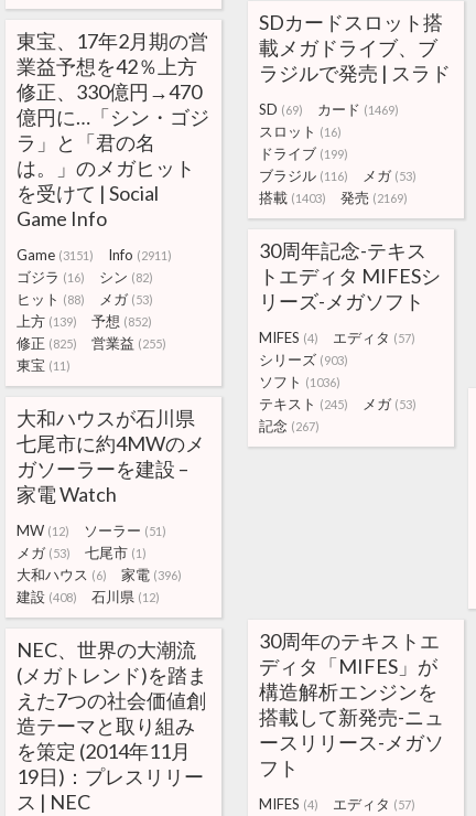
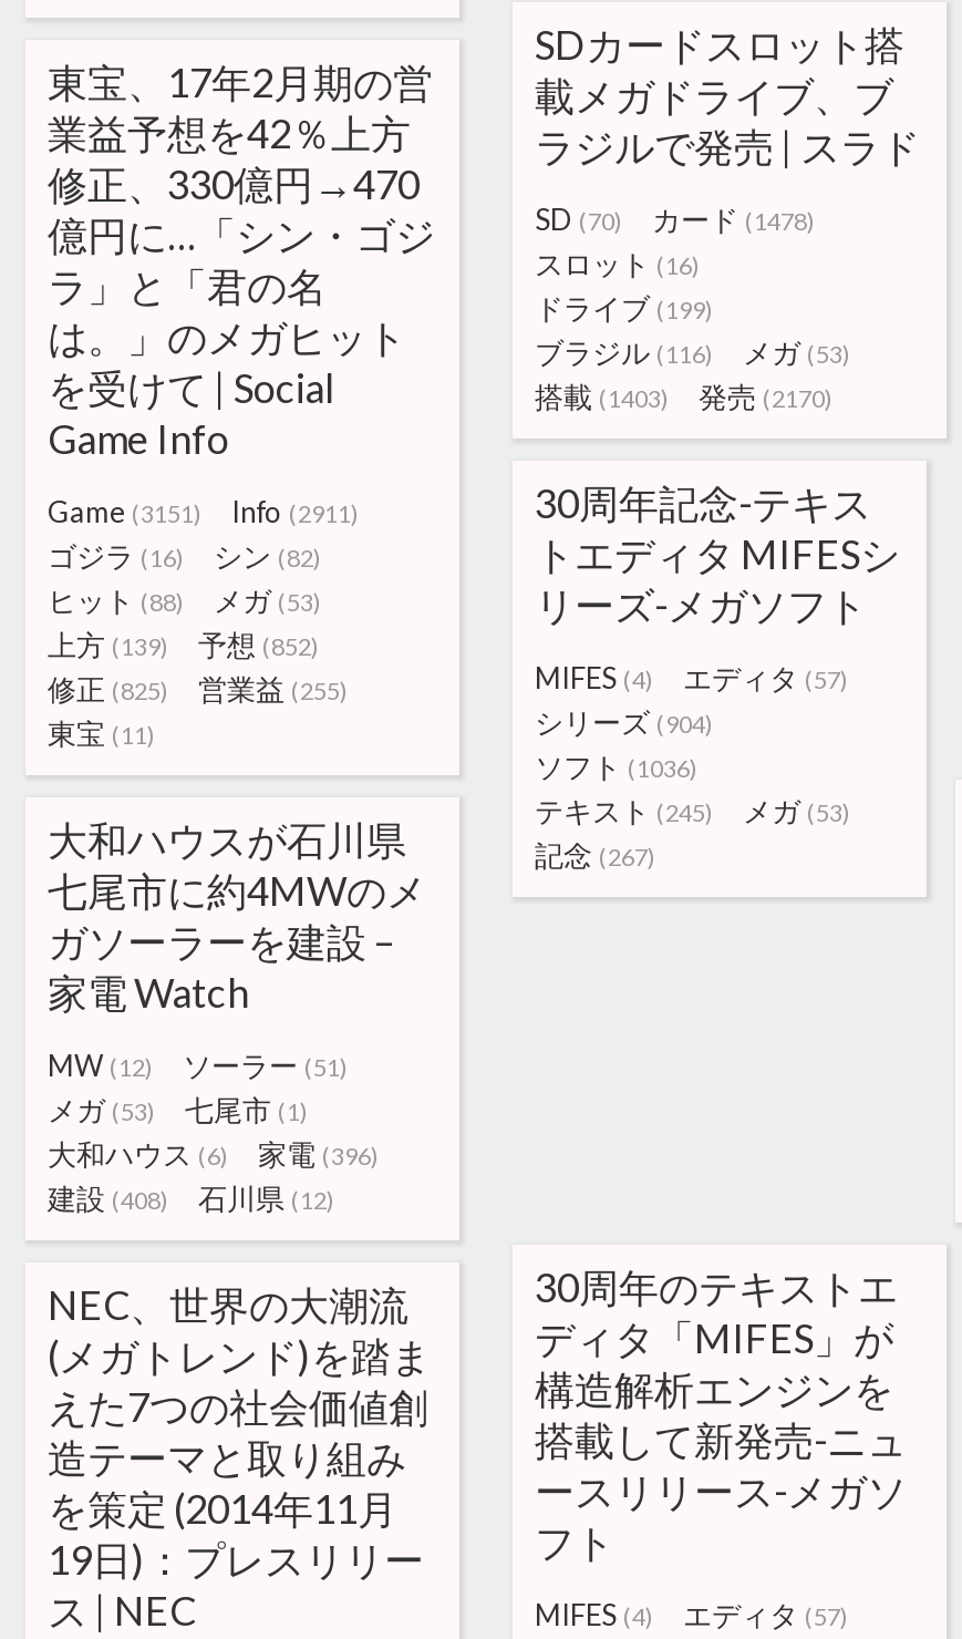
- SD (69)
+ SD (70)

- カード (1469)
+ カード (1478)

- 搭載 (1403) 発売 (2169)
+ 搭載 (1403) 発売 (2170)

- シリーズ (903)
+ シリーズ (904)
